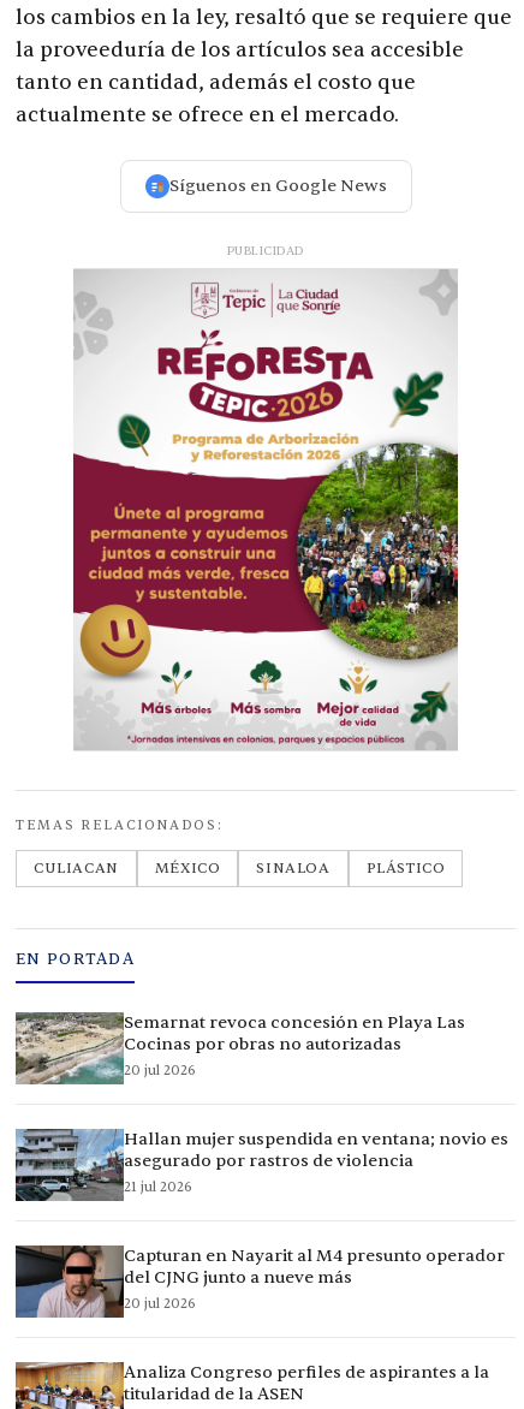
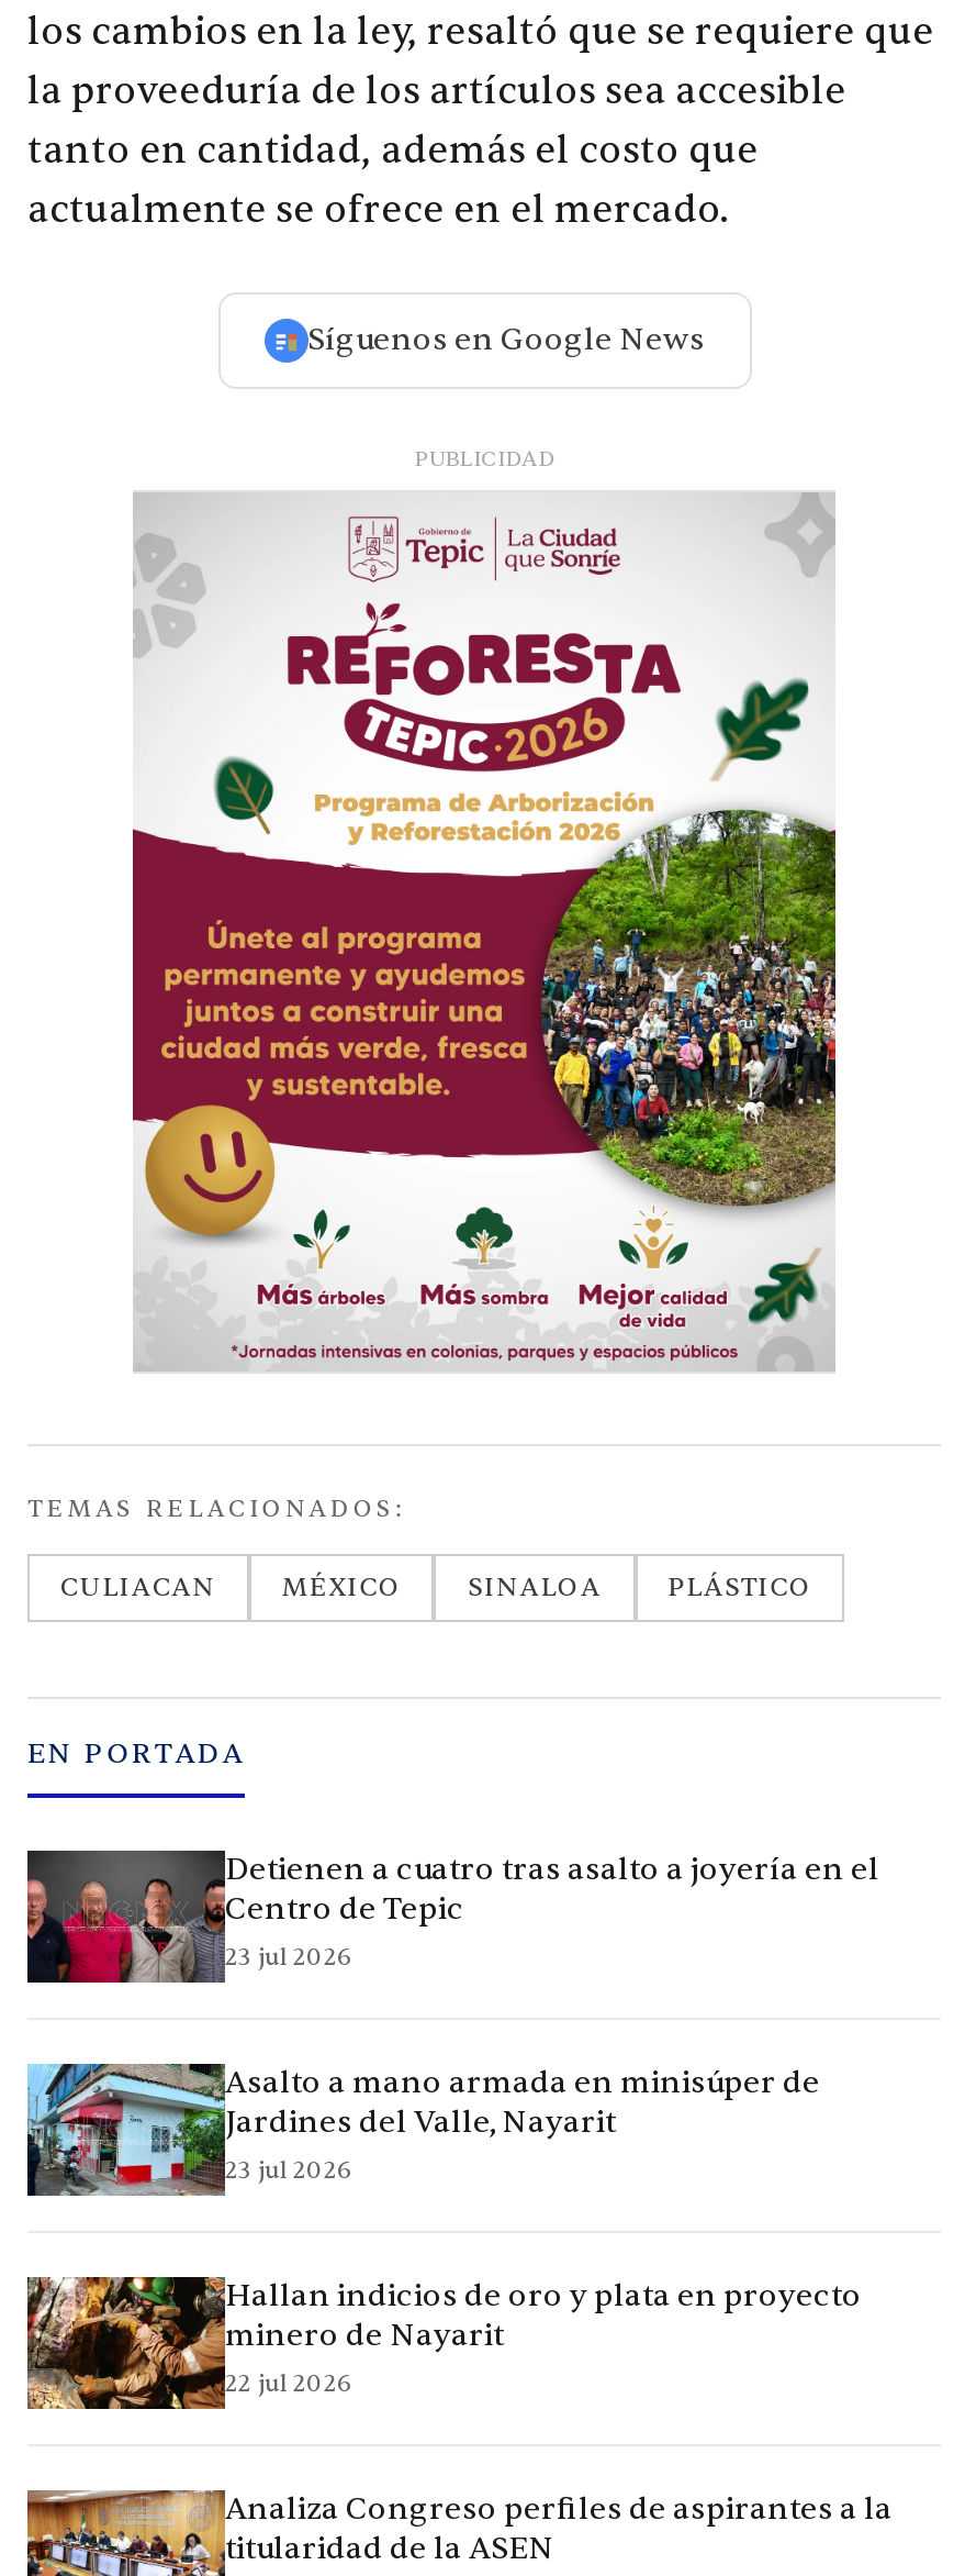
- [image]
- Semarnat revoca concesión en Playa Las
- Cocinas por obras no autorizadas
- 20 jul 2026
+ [image]
+ Detienen a cuatro tras asalto a joyería en el
+ Centro de Tepic
+ 23 jul 2026

- [image]
- Hallan mujer suspendida en ventana; novio es
- asegurado por rastros de violencia
- 21 jul 2026
+ [image]
+ Asalto a mano armada en minisúper de
+ Jardines del Valle, Nayarit
+ 23 jul 2026

- [image]
- Capturan en Nayarit al M4 presunto operador
- del CJNG junto a nueve más
- 20 jul 2026
+ [image]
+ Hallan indicios de oro y plata en proyecto
+ minero de Nayarit
+ 22 jul 2026
